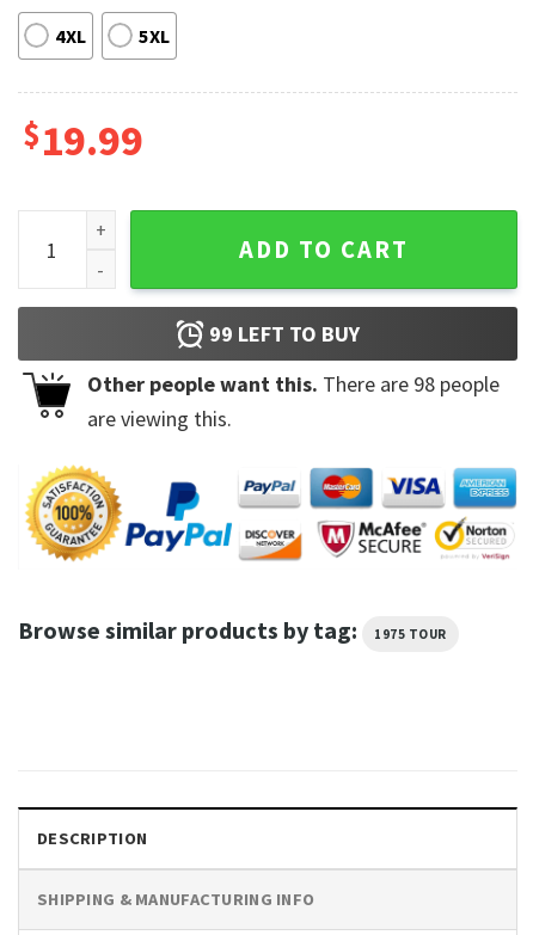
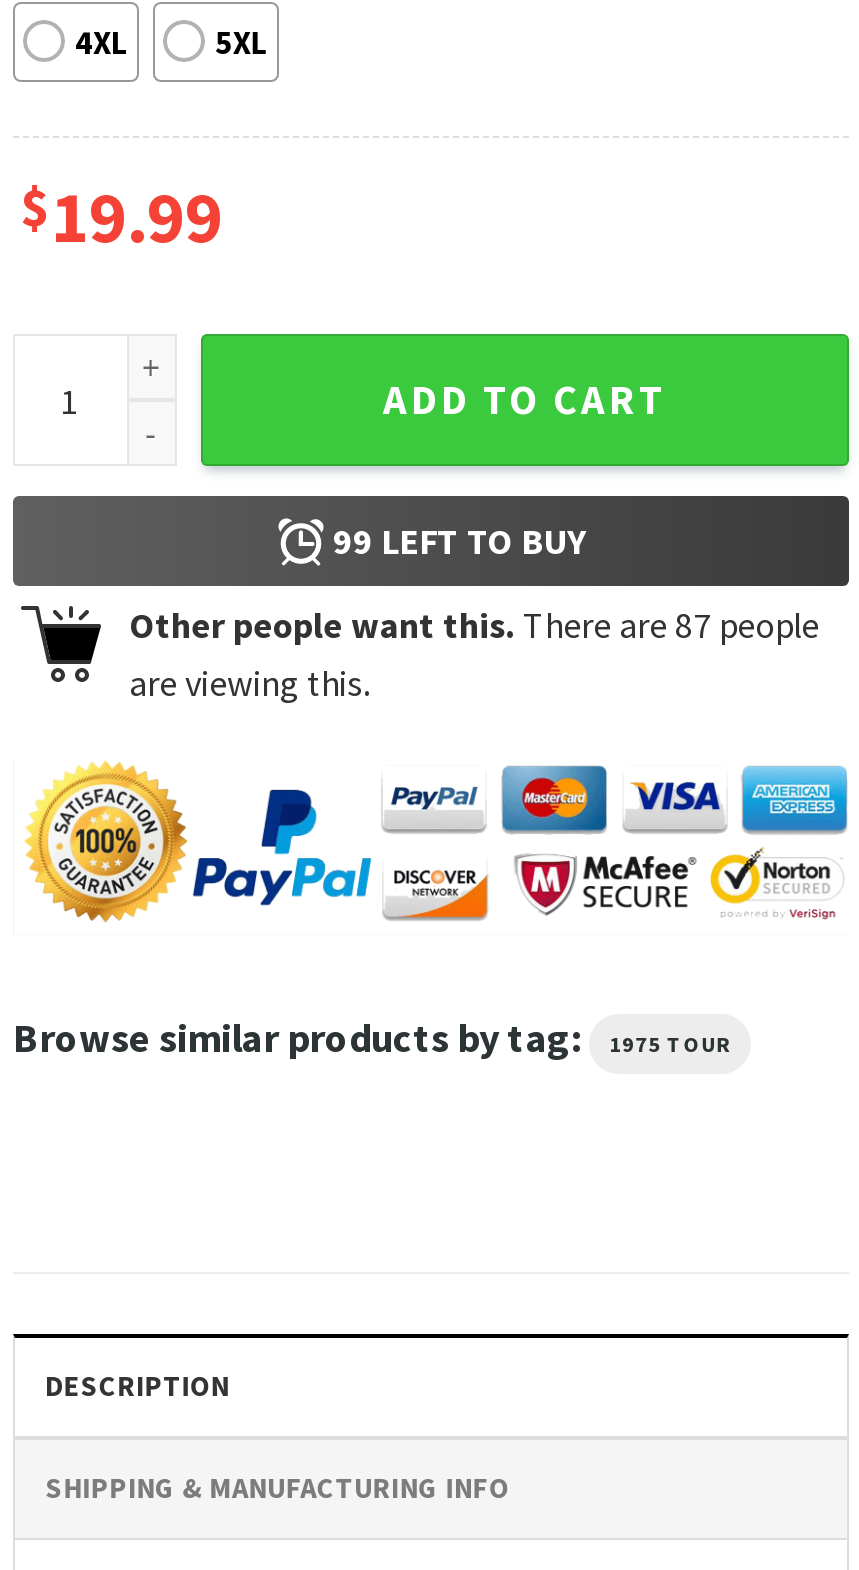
- Other people want this. There are 98 people
+ Other people want this. There are 87 people
